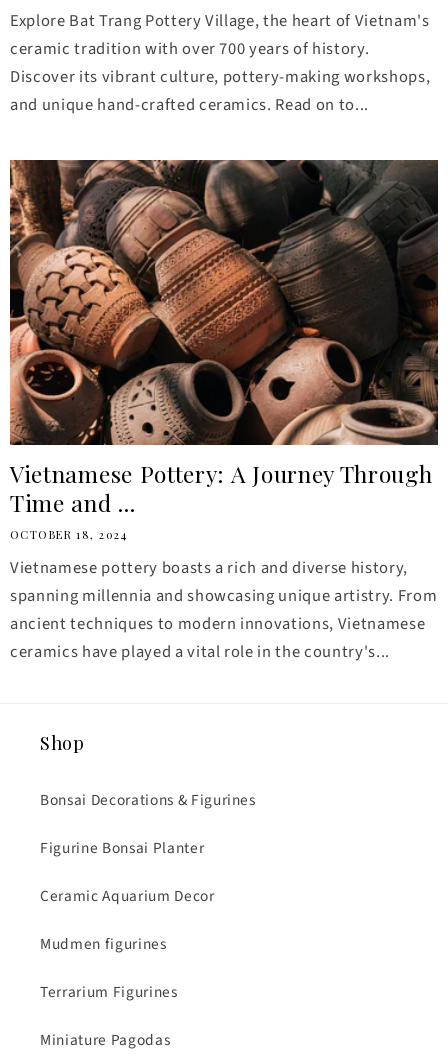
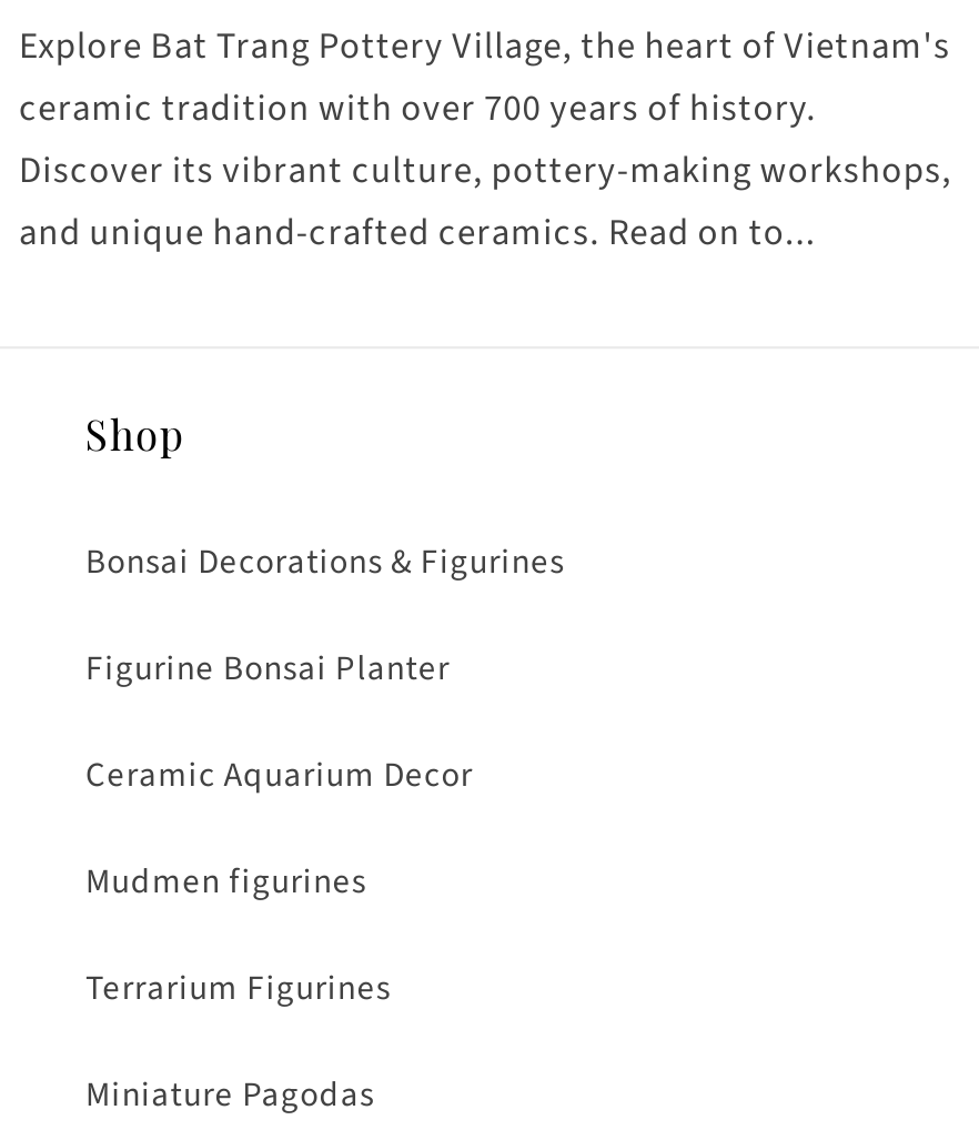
- [image]
- Vietnamese Pottery: A Journey Through
- Time and ...
- OCTOBER 18, 2024
- Vietnamese pottery boasts a rich and diverse history,
- spanning millennia and showcasing unique artistry. From
- ancient techniques to modern innovations, Vietnamese
- ceramics have played a vital role in the country's...
